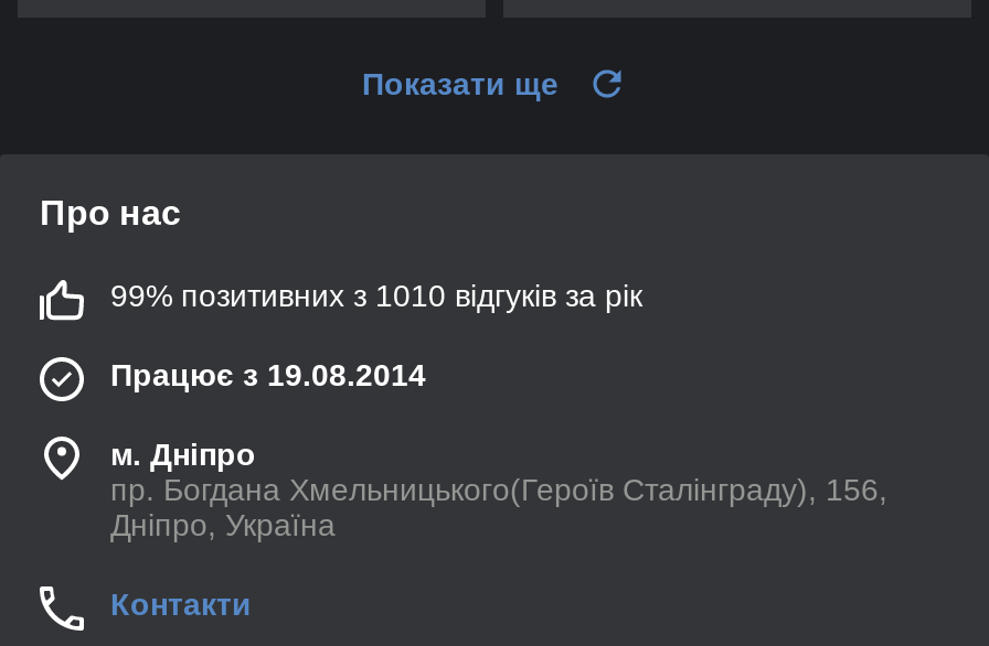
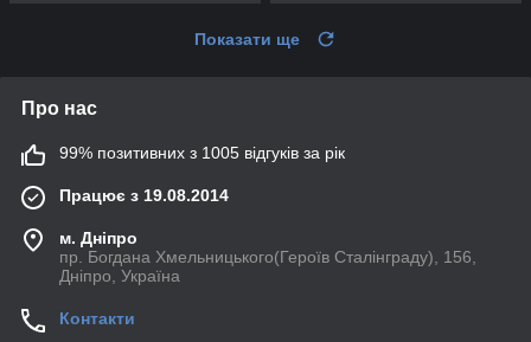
- 99% позитивних з 1010 відгуків за рік
+ 99% позитивних з 1005 відгуків за рік
